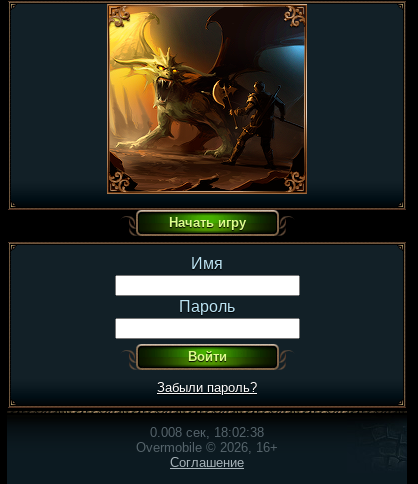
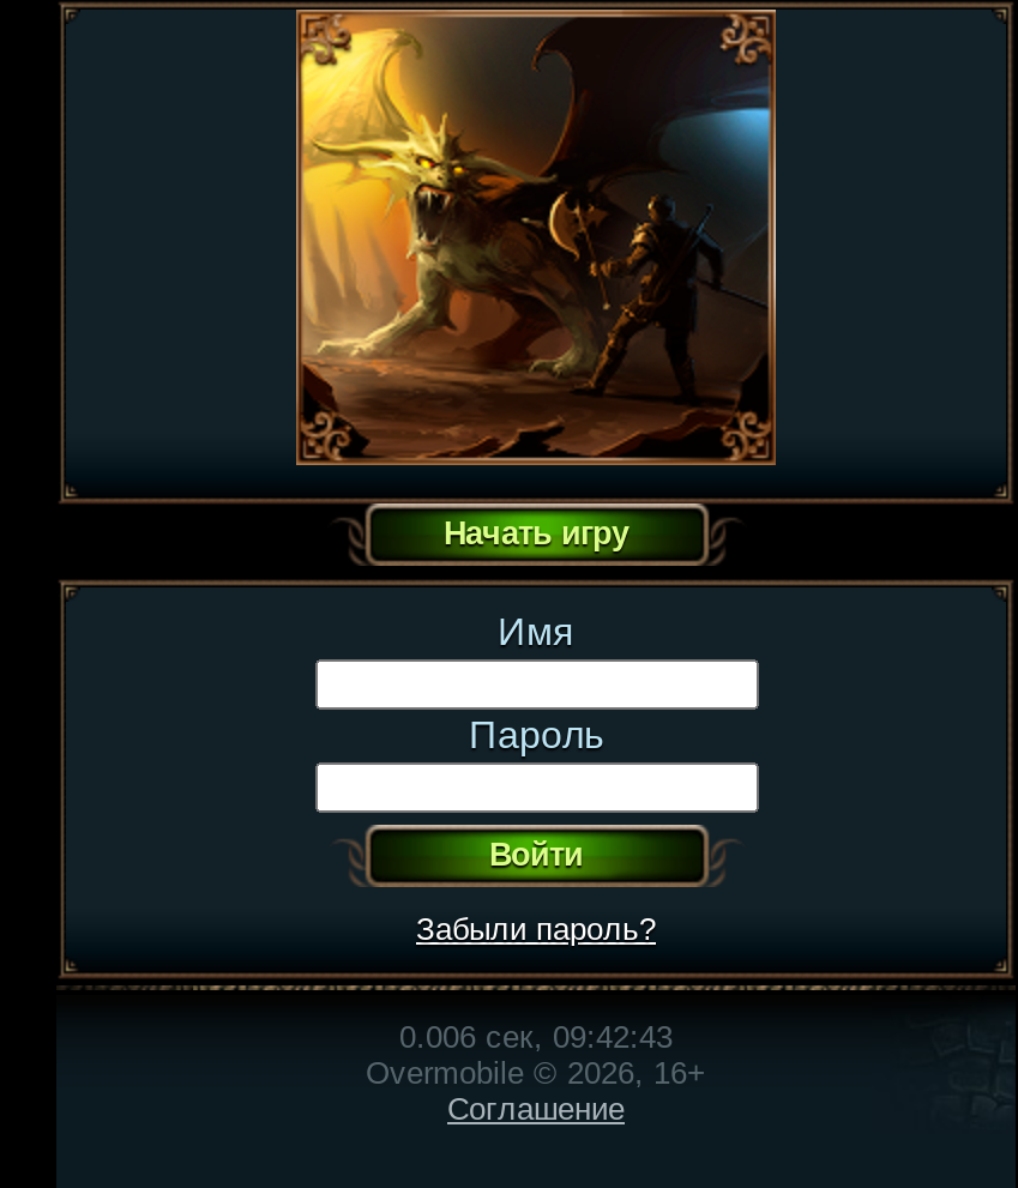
- 0.008 сек, 18:02:38
+ 0.006 сек, 09:42:43
